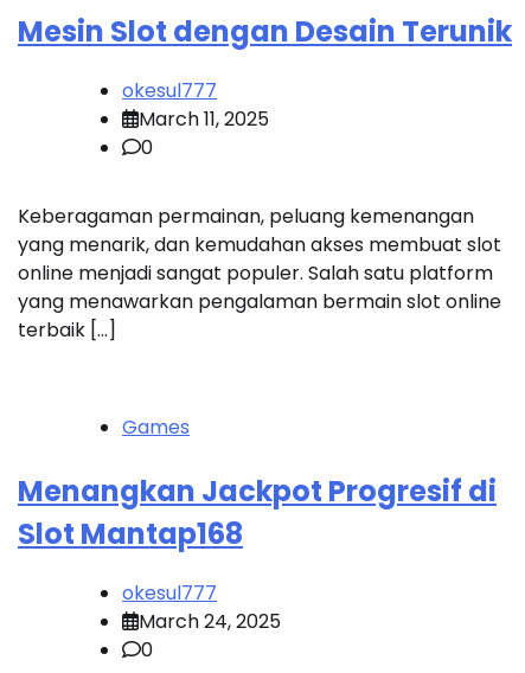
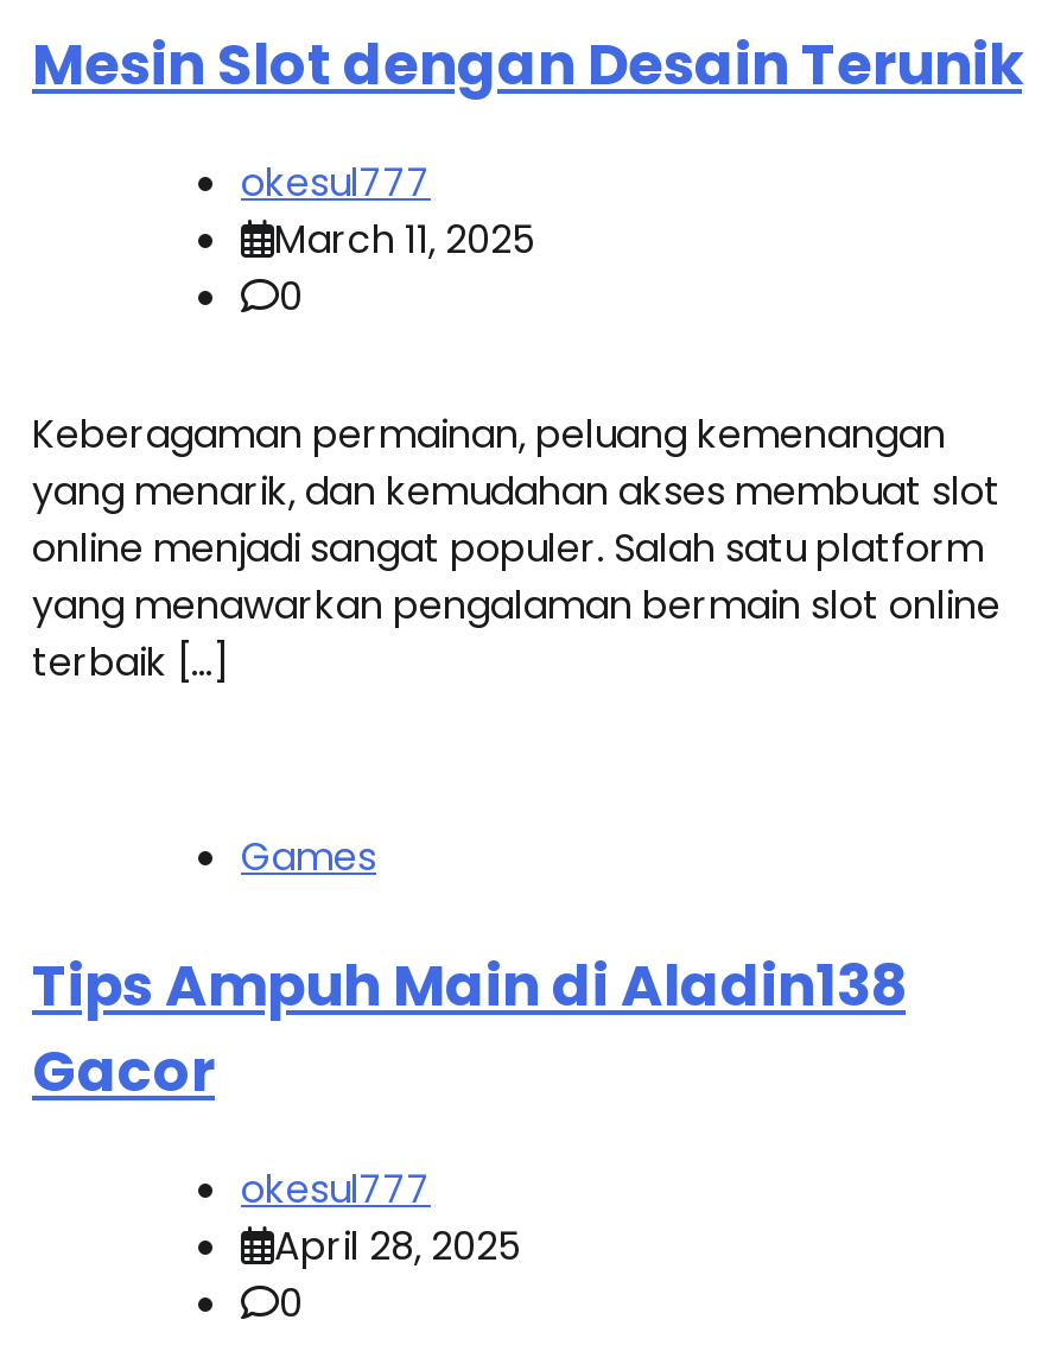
- Menangkan Jackpot Progresif di
- Slot Mantap168
+ Tips Ampuh Main di Aladin138
+ Gacor

- March 24, 2025
+ April 28, 2025
